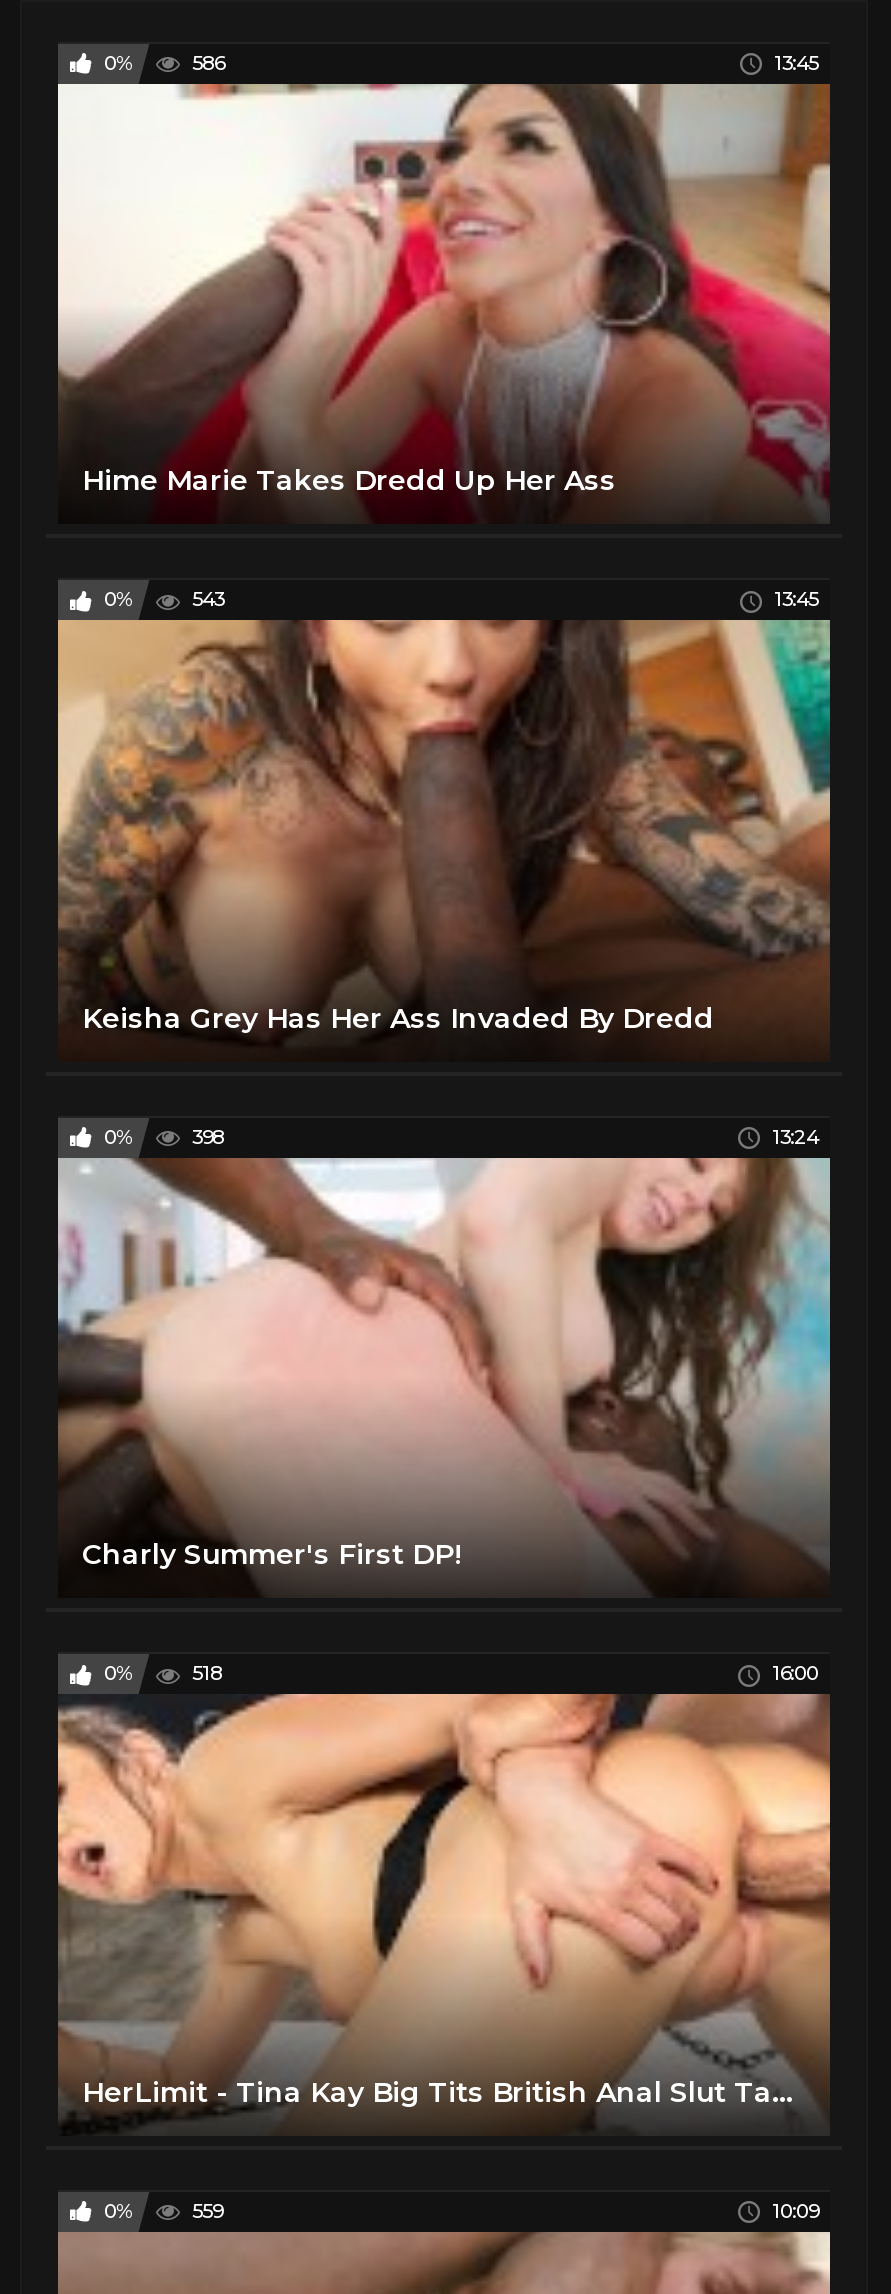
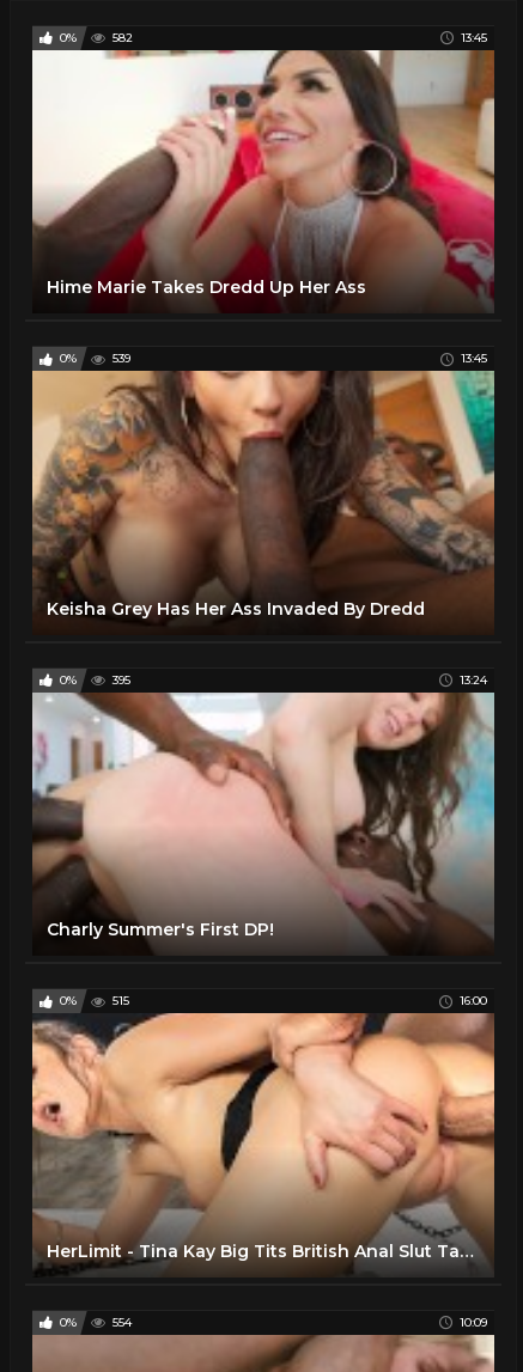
- 586
+ 582

- 543
+ 539

- 398
+ 395

- 518
+ 515

- 559
+ 554
